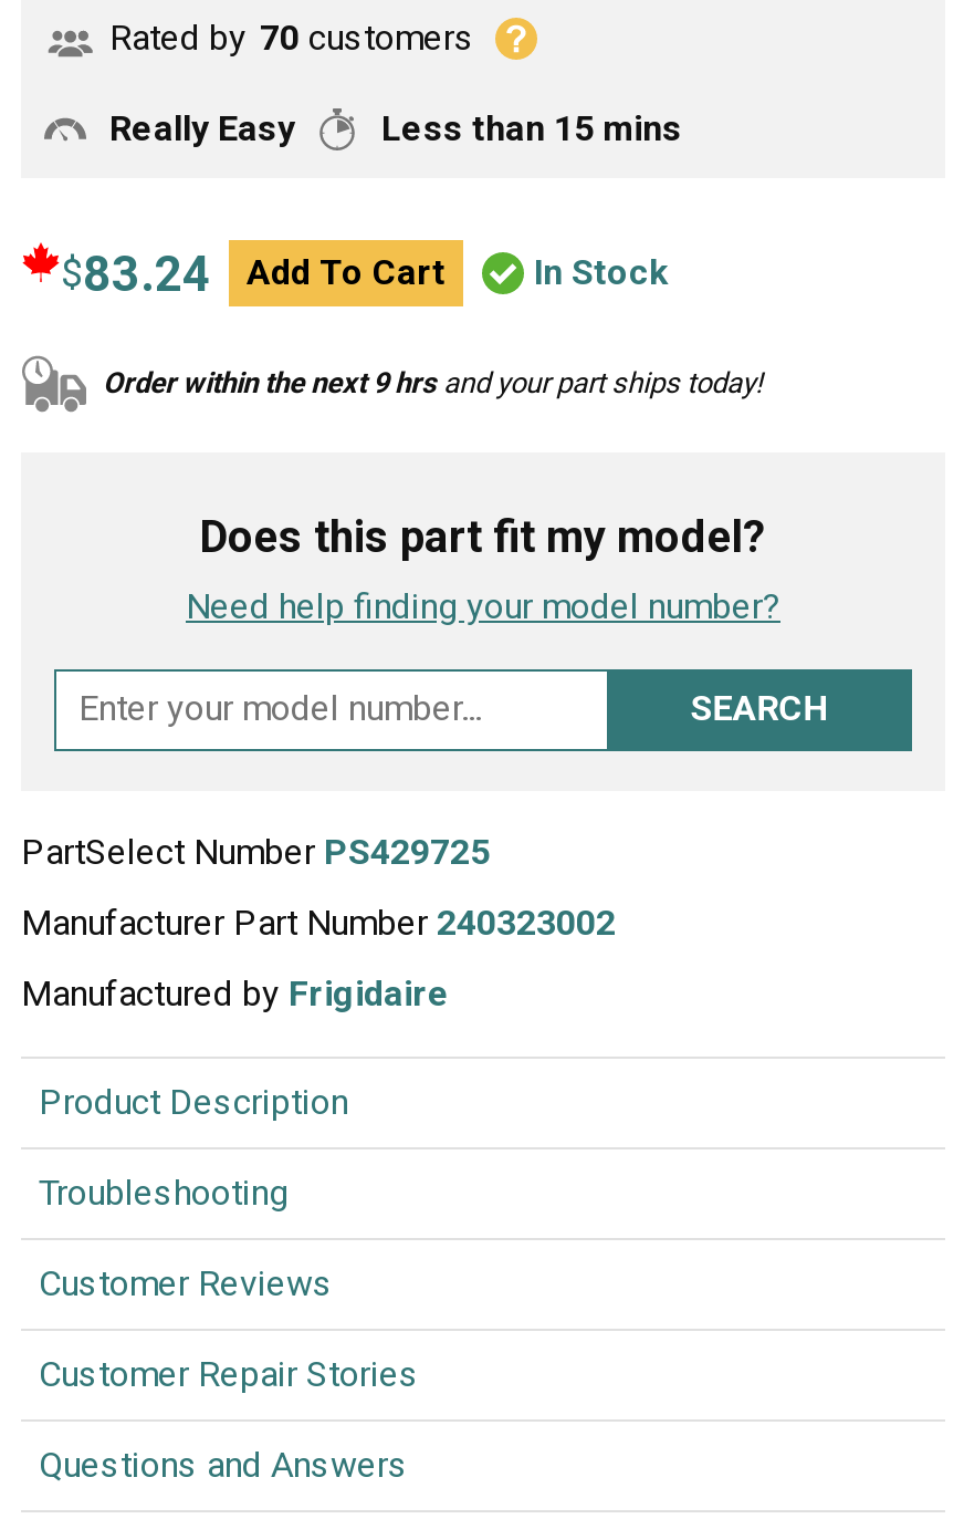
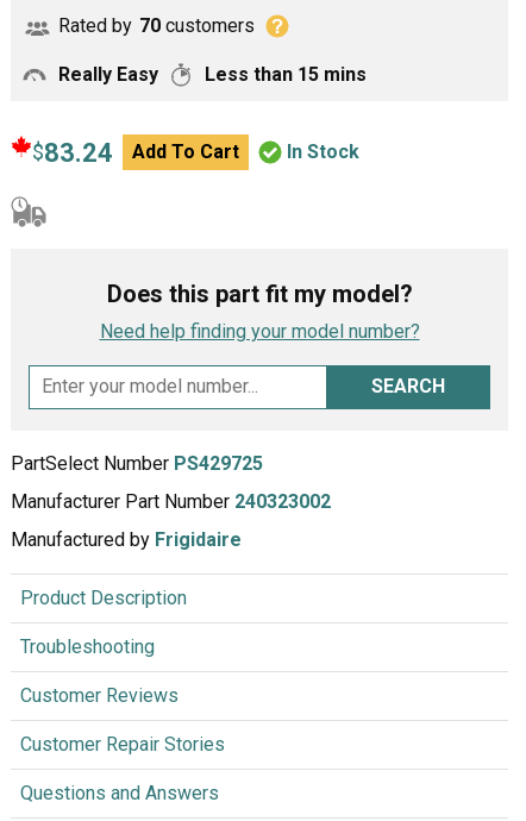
- Order within the next 9 hrs and your part ships today!
